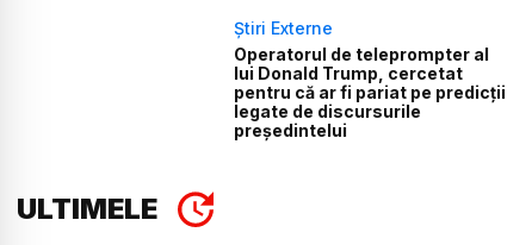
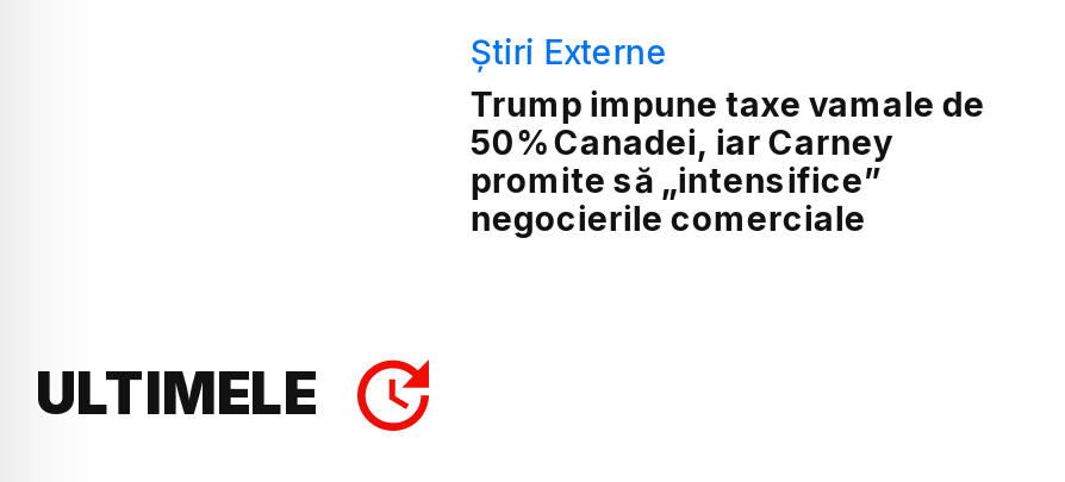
- Operatorul de teleprompter al
- lui Donald Trump, cercetat
- pentru că ar fi pariat pe predicții
- legate de discursurile
- președintelui
+ Trump impune taxe vamale de
+ 50% Canadei, iar Carney
+ promite să „intensifice”
+ negocierile comerciale
